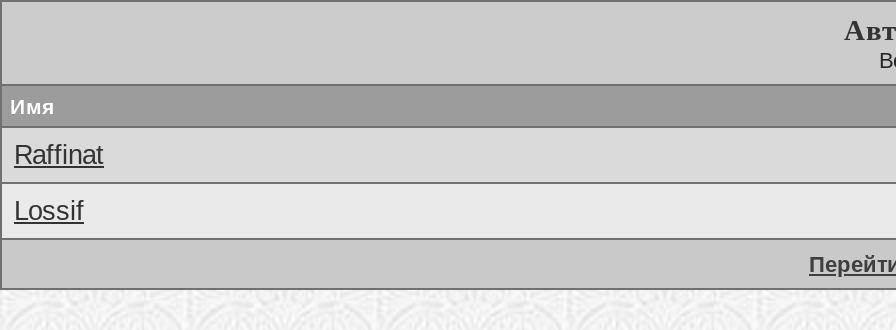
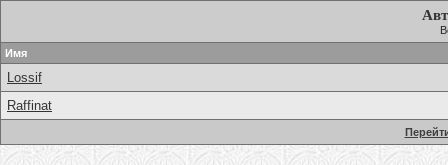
moved down: Raffinat

moved up: Lossif
